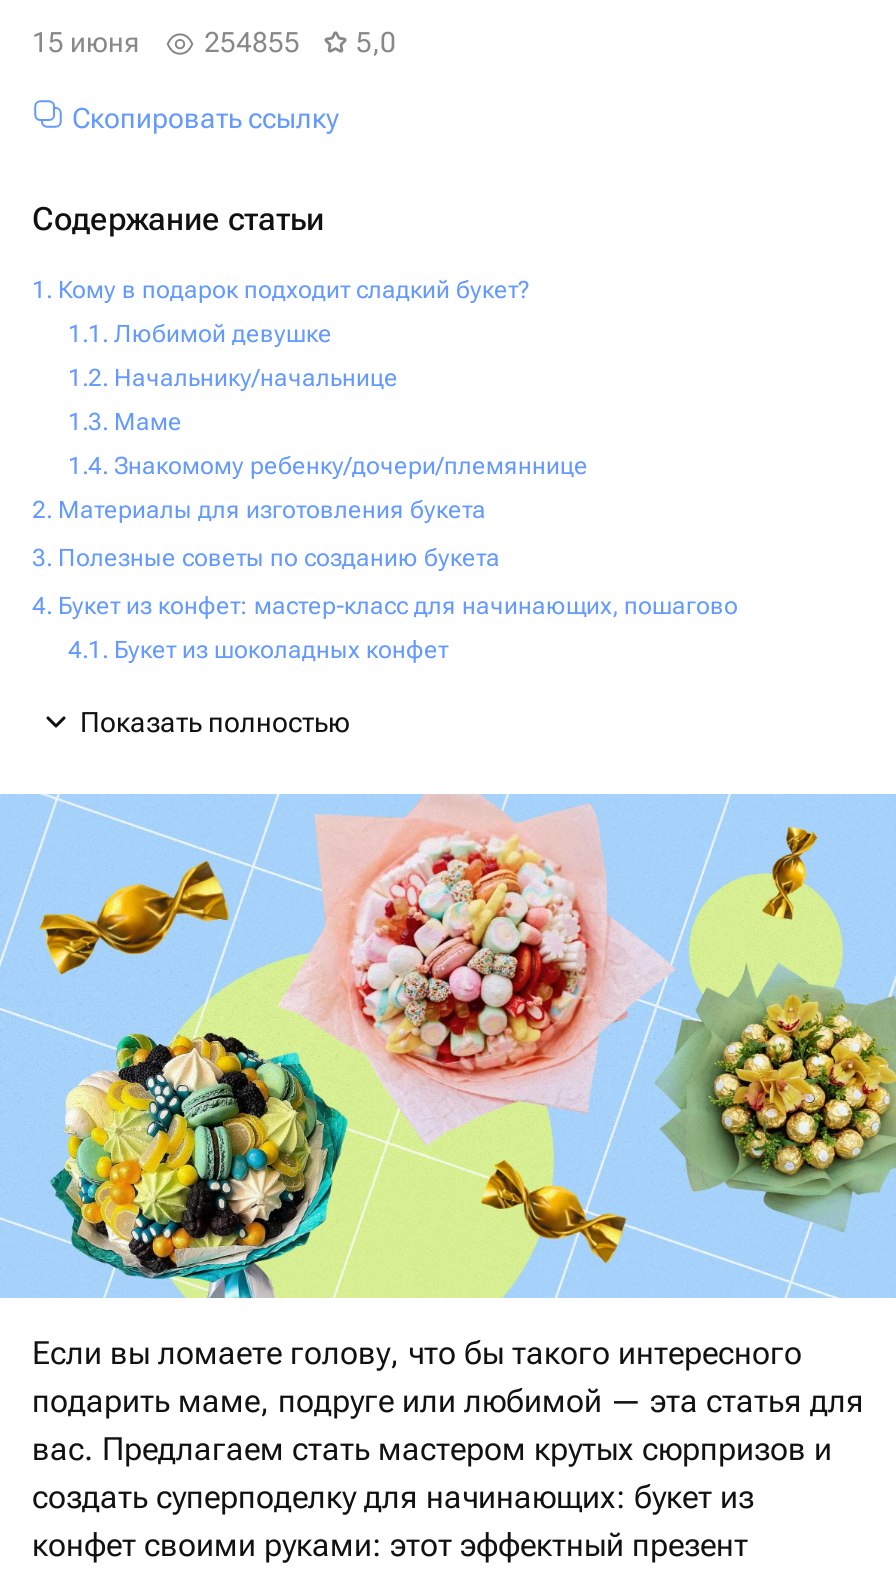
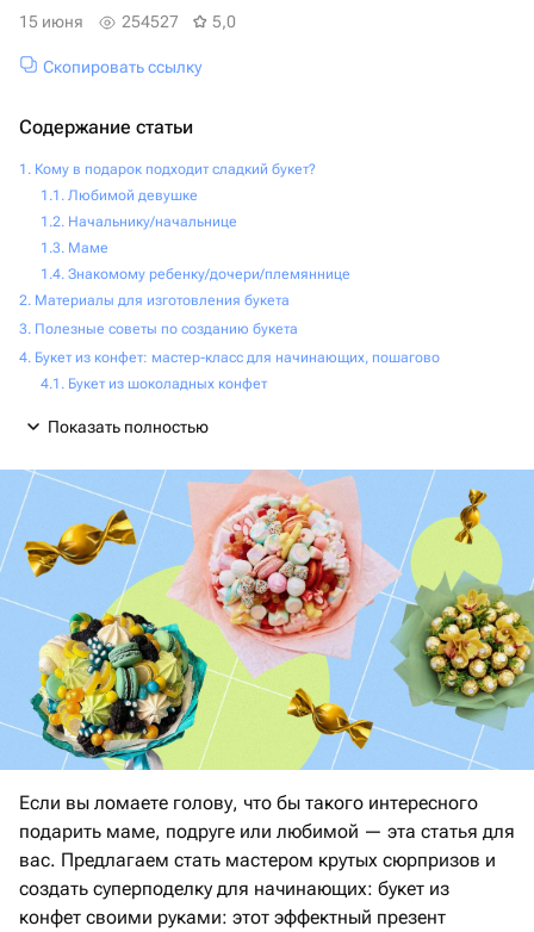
- 15 июня 254855 5,0
+ 15 июня 254527 5,0
